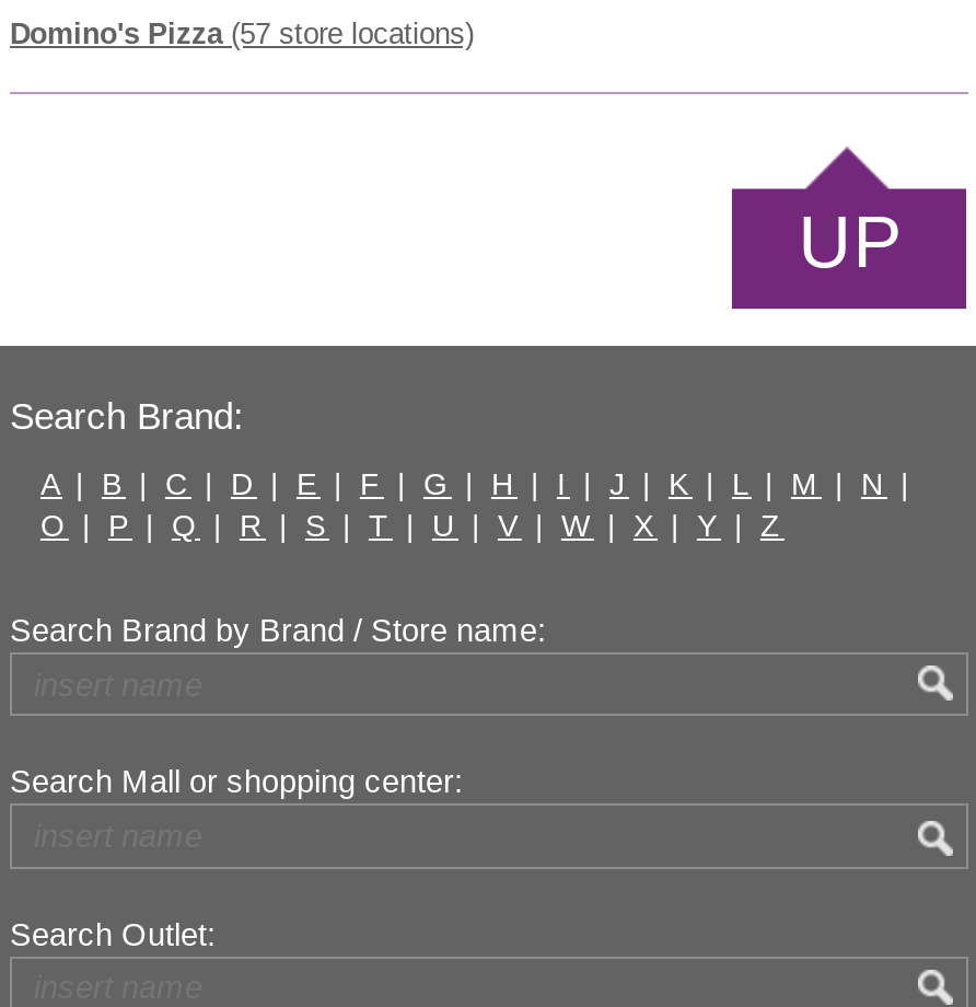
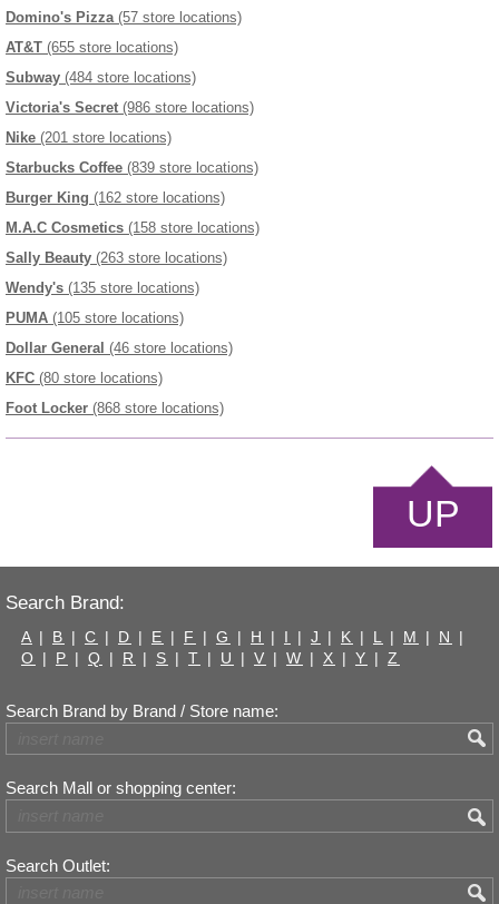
+ AT&T (655 store locations)
+ Subway (484 store locations)
+ Victoria's Secret (986 store locations)
+ Nike (201 store locations)
+ Starbucks Coffee (839 store locations)
+ Burger King (162 store locations)
+ M.A.C Cosmetics (158 store locations)
+ Sally Beauty (263 store locations)
+ Wendy's (135 store locations)
+ PUMA (105 store locations)
+ Dollar General (46 store locations)
+ KFC (80 store locations)
+ Foot Locker (868 store locations)
